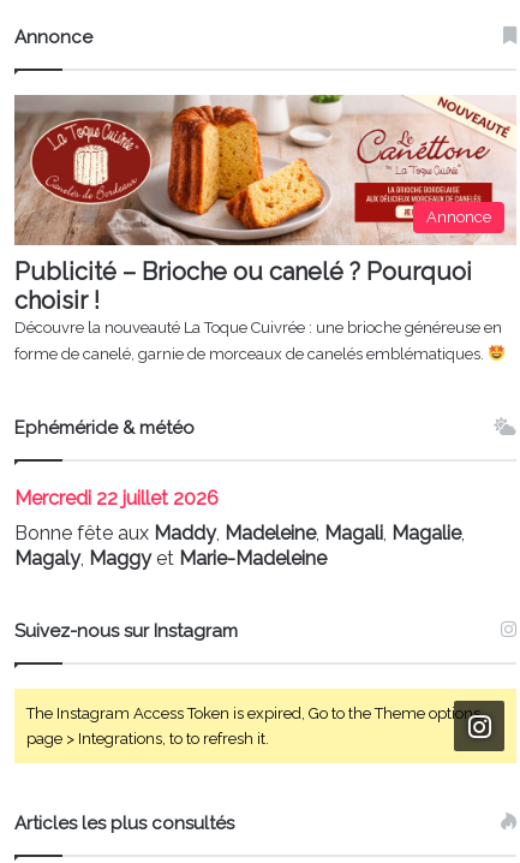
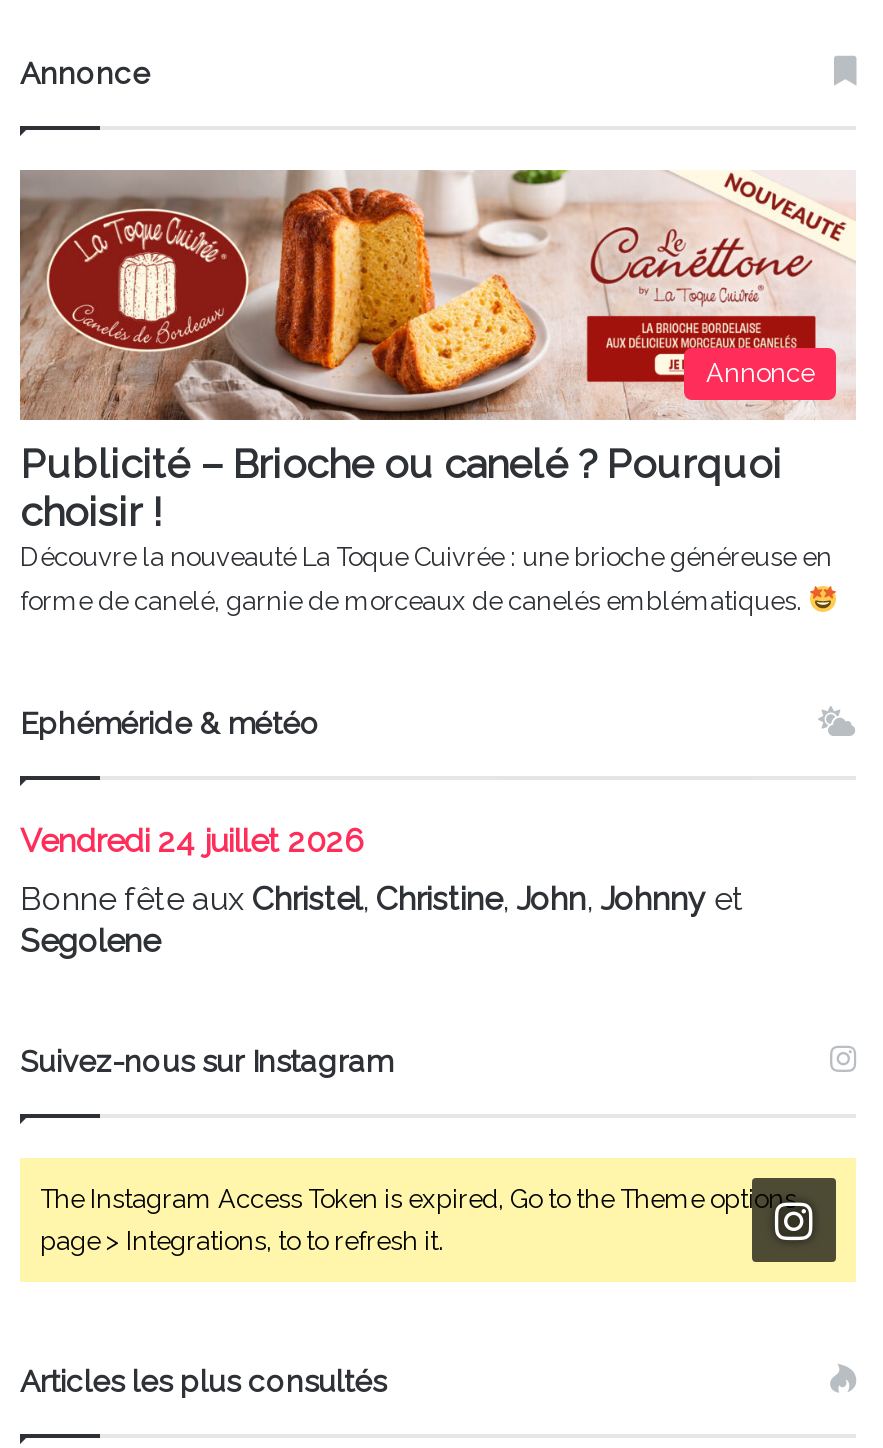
- Mercredi 22 juillet 2026
+ Vendredi 24 juillet 2026

- Bonne fête aux Maddy, Madeleine, Magali, Magalie,
- Magaly, Maggy et Marie-Madeleine
+ Bonne fête aux Christel, Christine, John, Johnny et
+ Segolene
